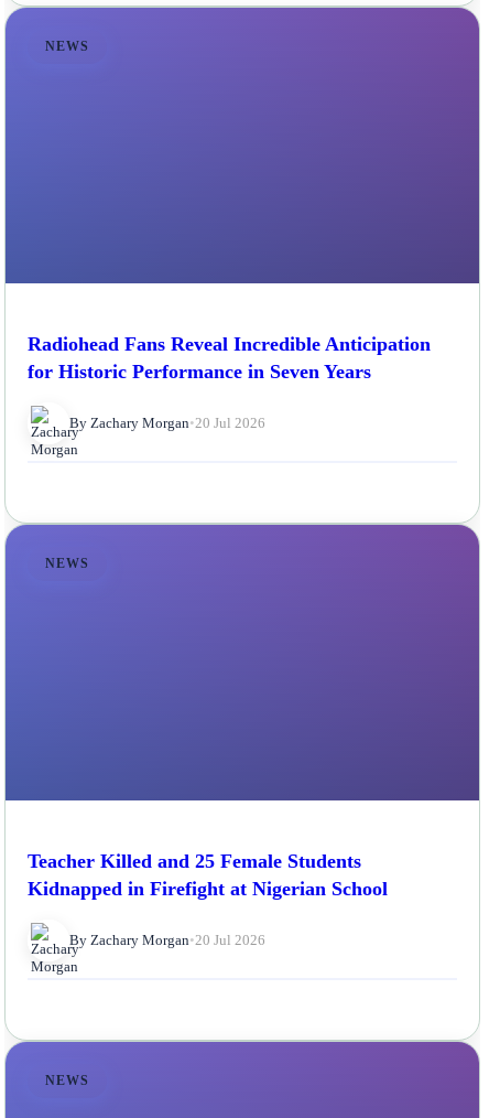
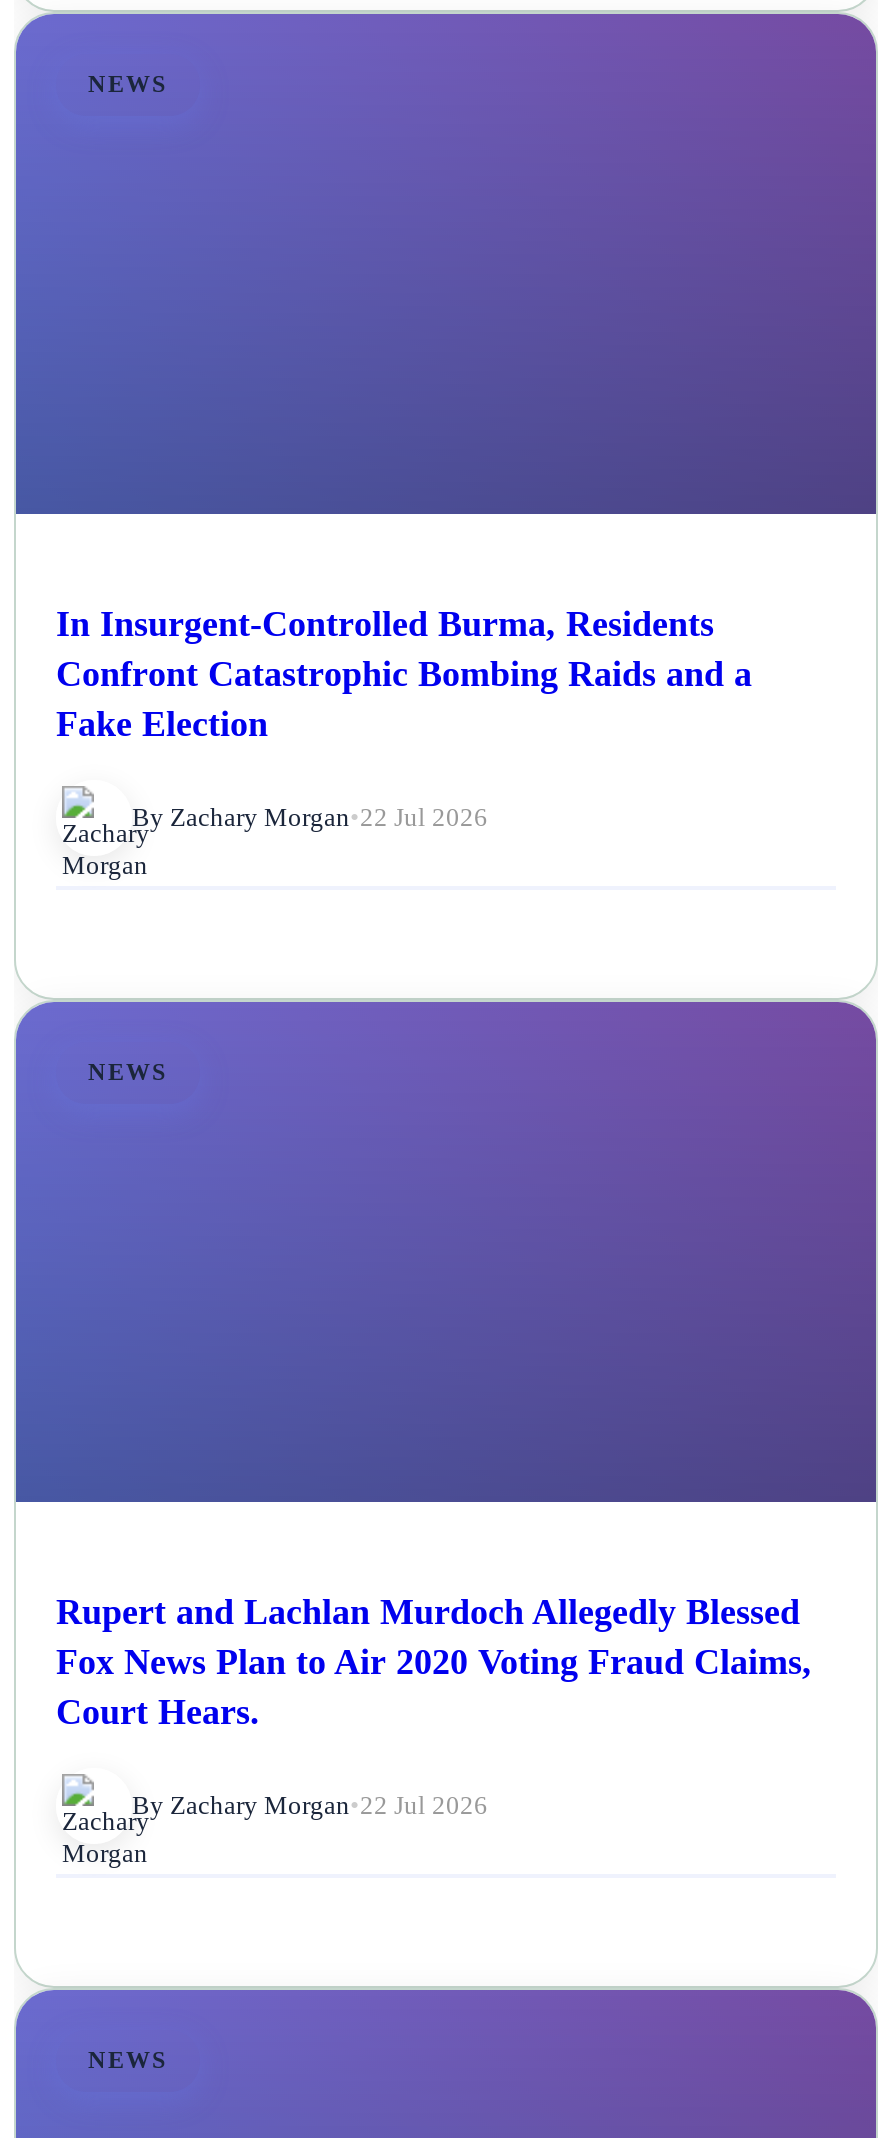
- Radiohead Fans Reveal Incredible Anticipation
- for Historic Performance in Seven Years
+ In Insurgent-Controlled Burma, Residents
+ Confront Catastrophic Bombing Raids and a
+ Fake Election

- By Zachary Morgan • 20 Jul 2026
+ By Zachary Morgan • 22 Jul 2026

- Teacher Killed and 25 Female Students
- Kidnapped in Firefight at Nigerian School
+ Rupert and Lachlan Murdoch Allegedly Blessed
+ Fox News Plan to Air 2020 Voting Fraud Claims,
+ Court Hears.

- By Zachary Morgan • 20 Jul 2026
+ By Zachary Morgan • 22 Jul 2026
